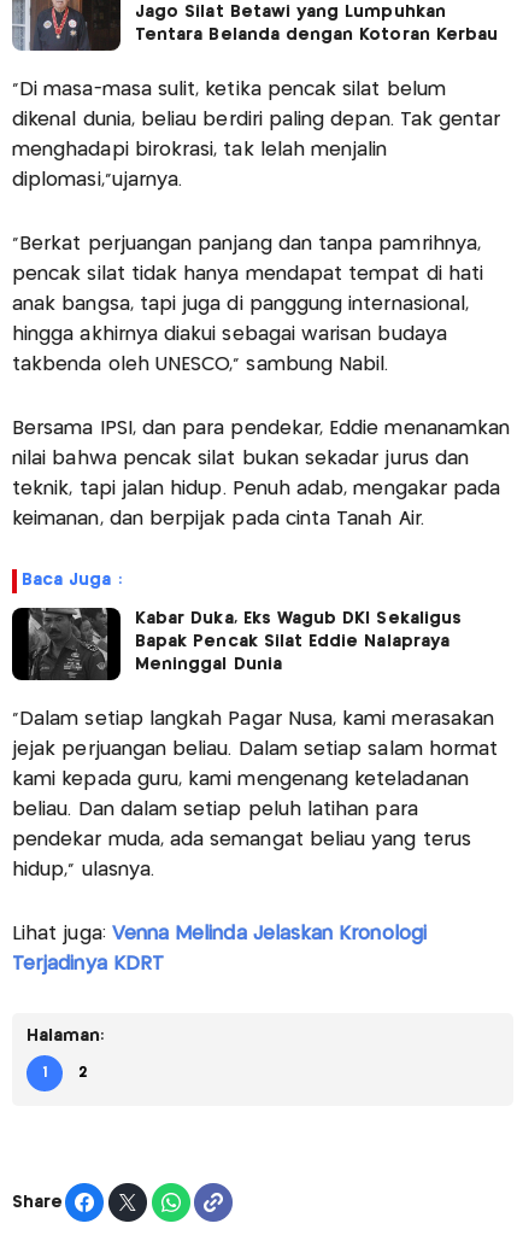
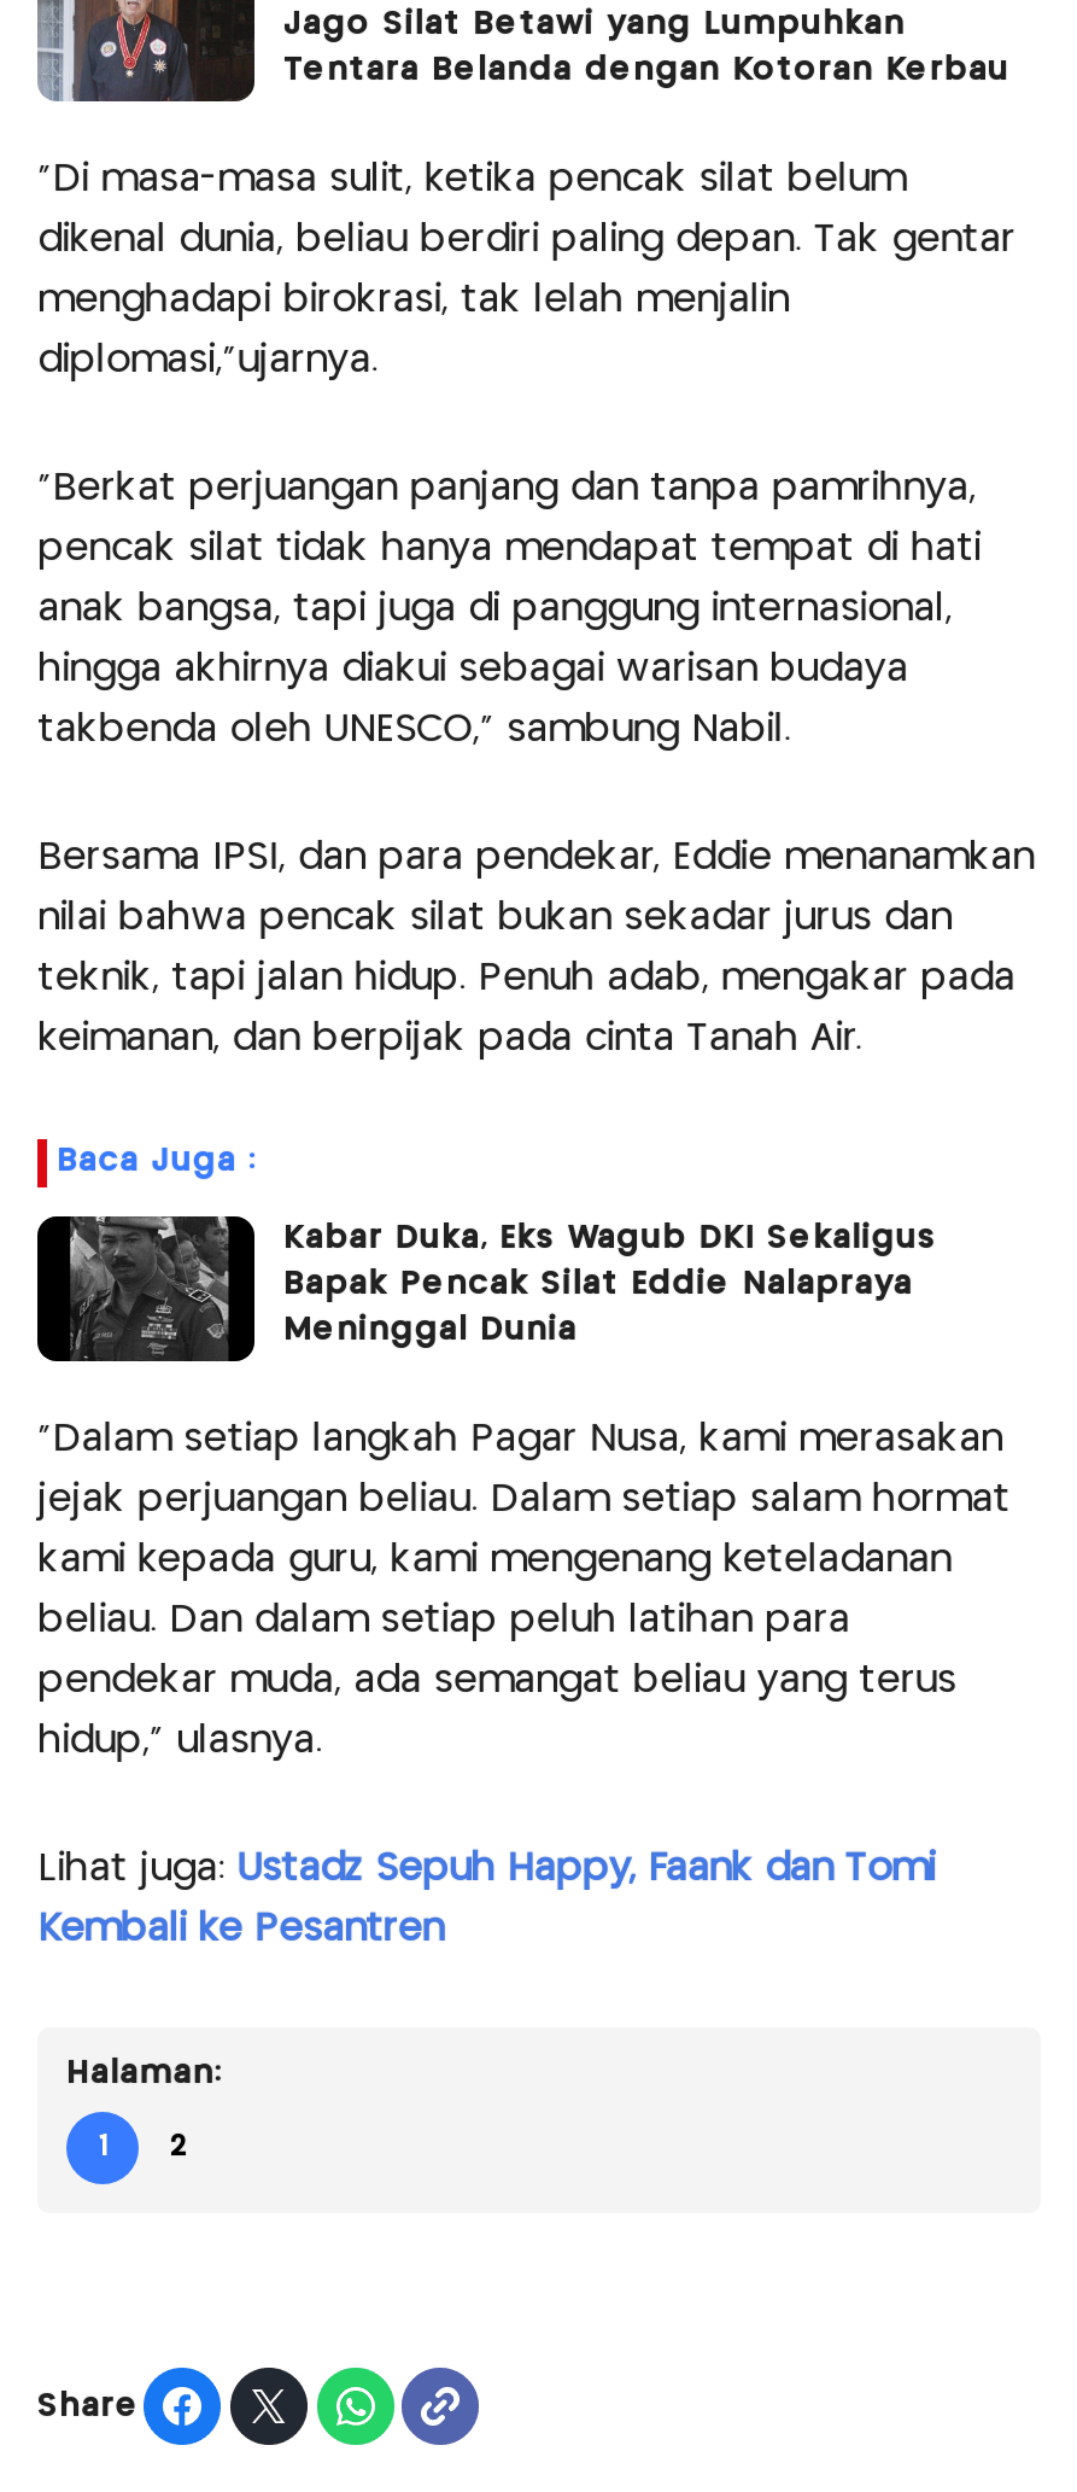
- Lihat juga: Venna Melinda Jelaskan Kronologi
+ Lihat juga: Ustadz Sepuh Happy, Faank dan Tomi

- Terjadinya KDRT
+ Kembali ke Pesantren
